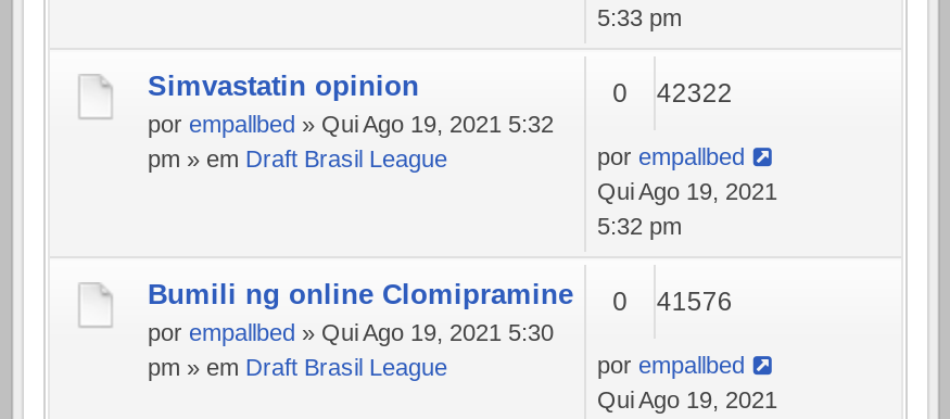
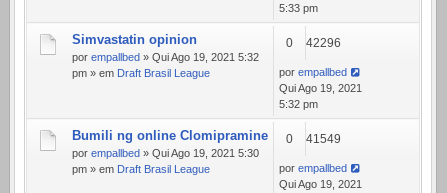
- 0 42322
+ 0 42296

- Bumili ng online Clomipramine 0 41576
+ Bumili ng online Clomipramine 0 41549
